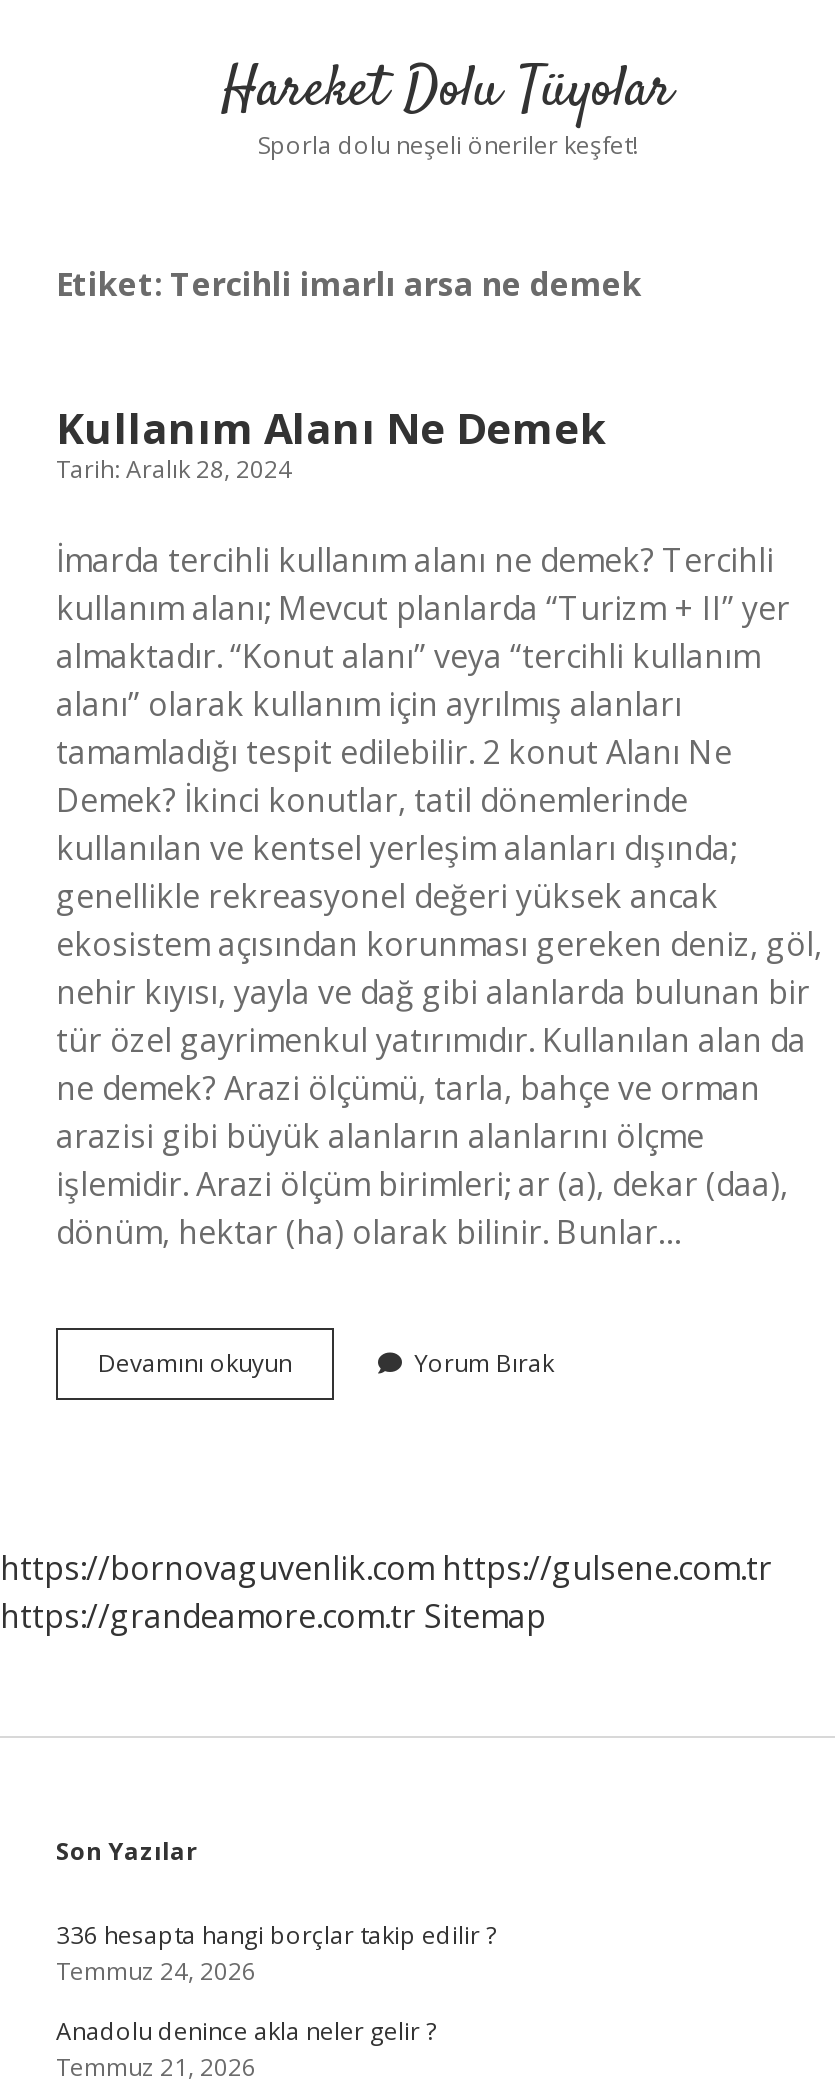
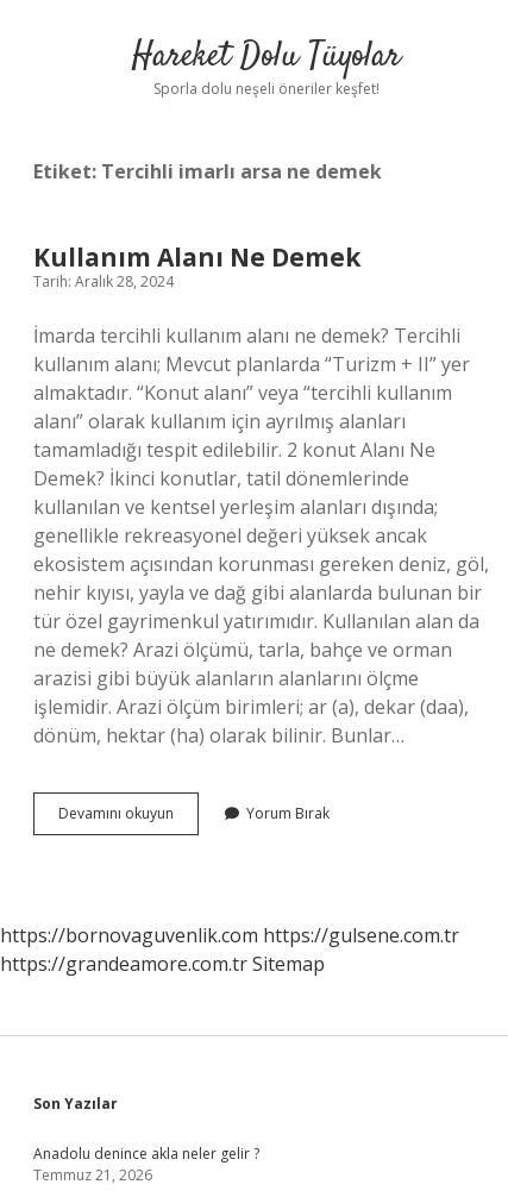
- 336 hesapta hangi borçlar takip edilir ?
- Temmuz 24, 2026
